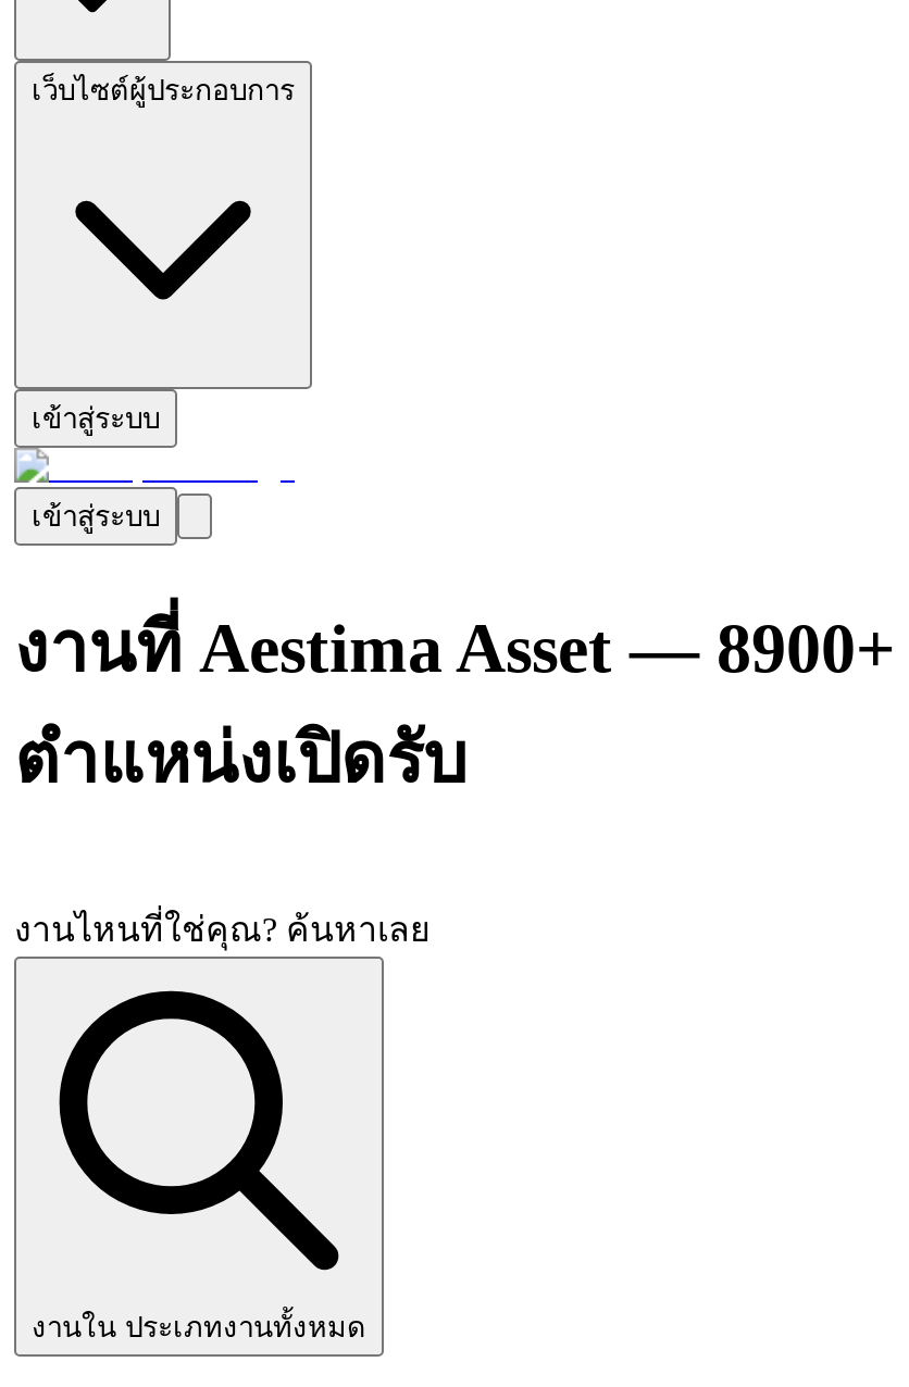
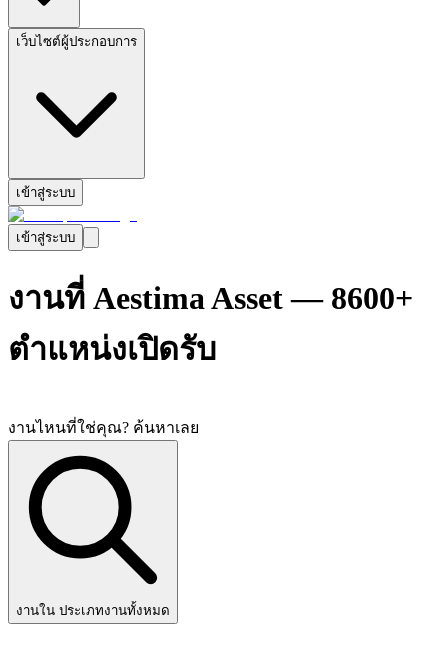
- งานที่ Aestima Asset — 8900+
+ งานที่ Aestima Asset — 8600+
